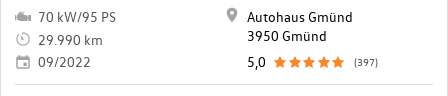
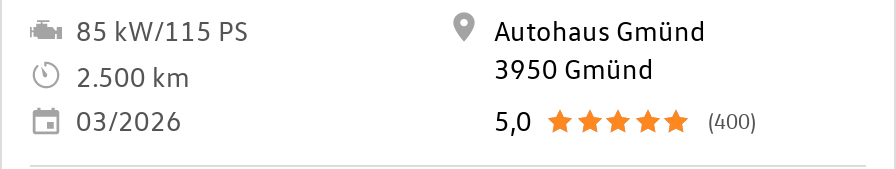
- 70 kW/95 PS
+ 85 kW/115 PS

- 29.990 km
+ 2.500 km

- 09/2022
+ 03/2026

- (397)
+ (400)
